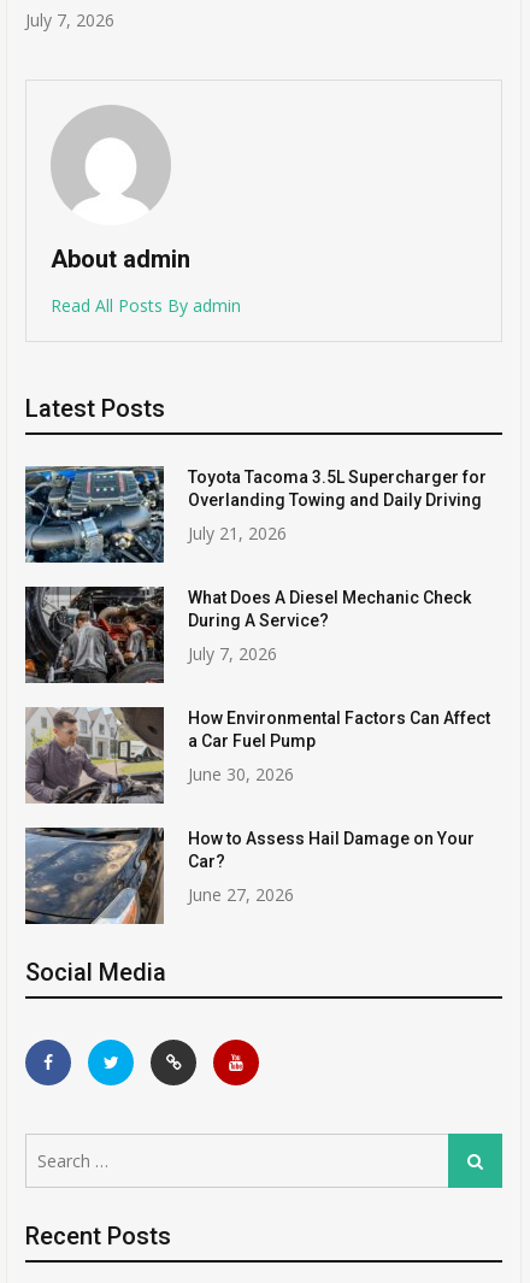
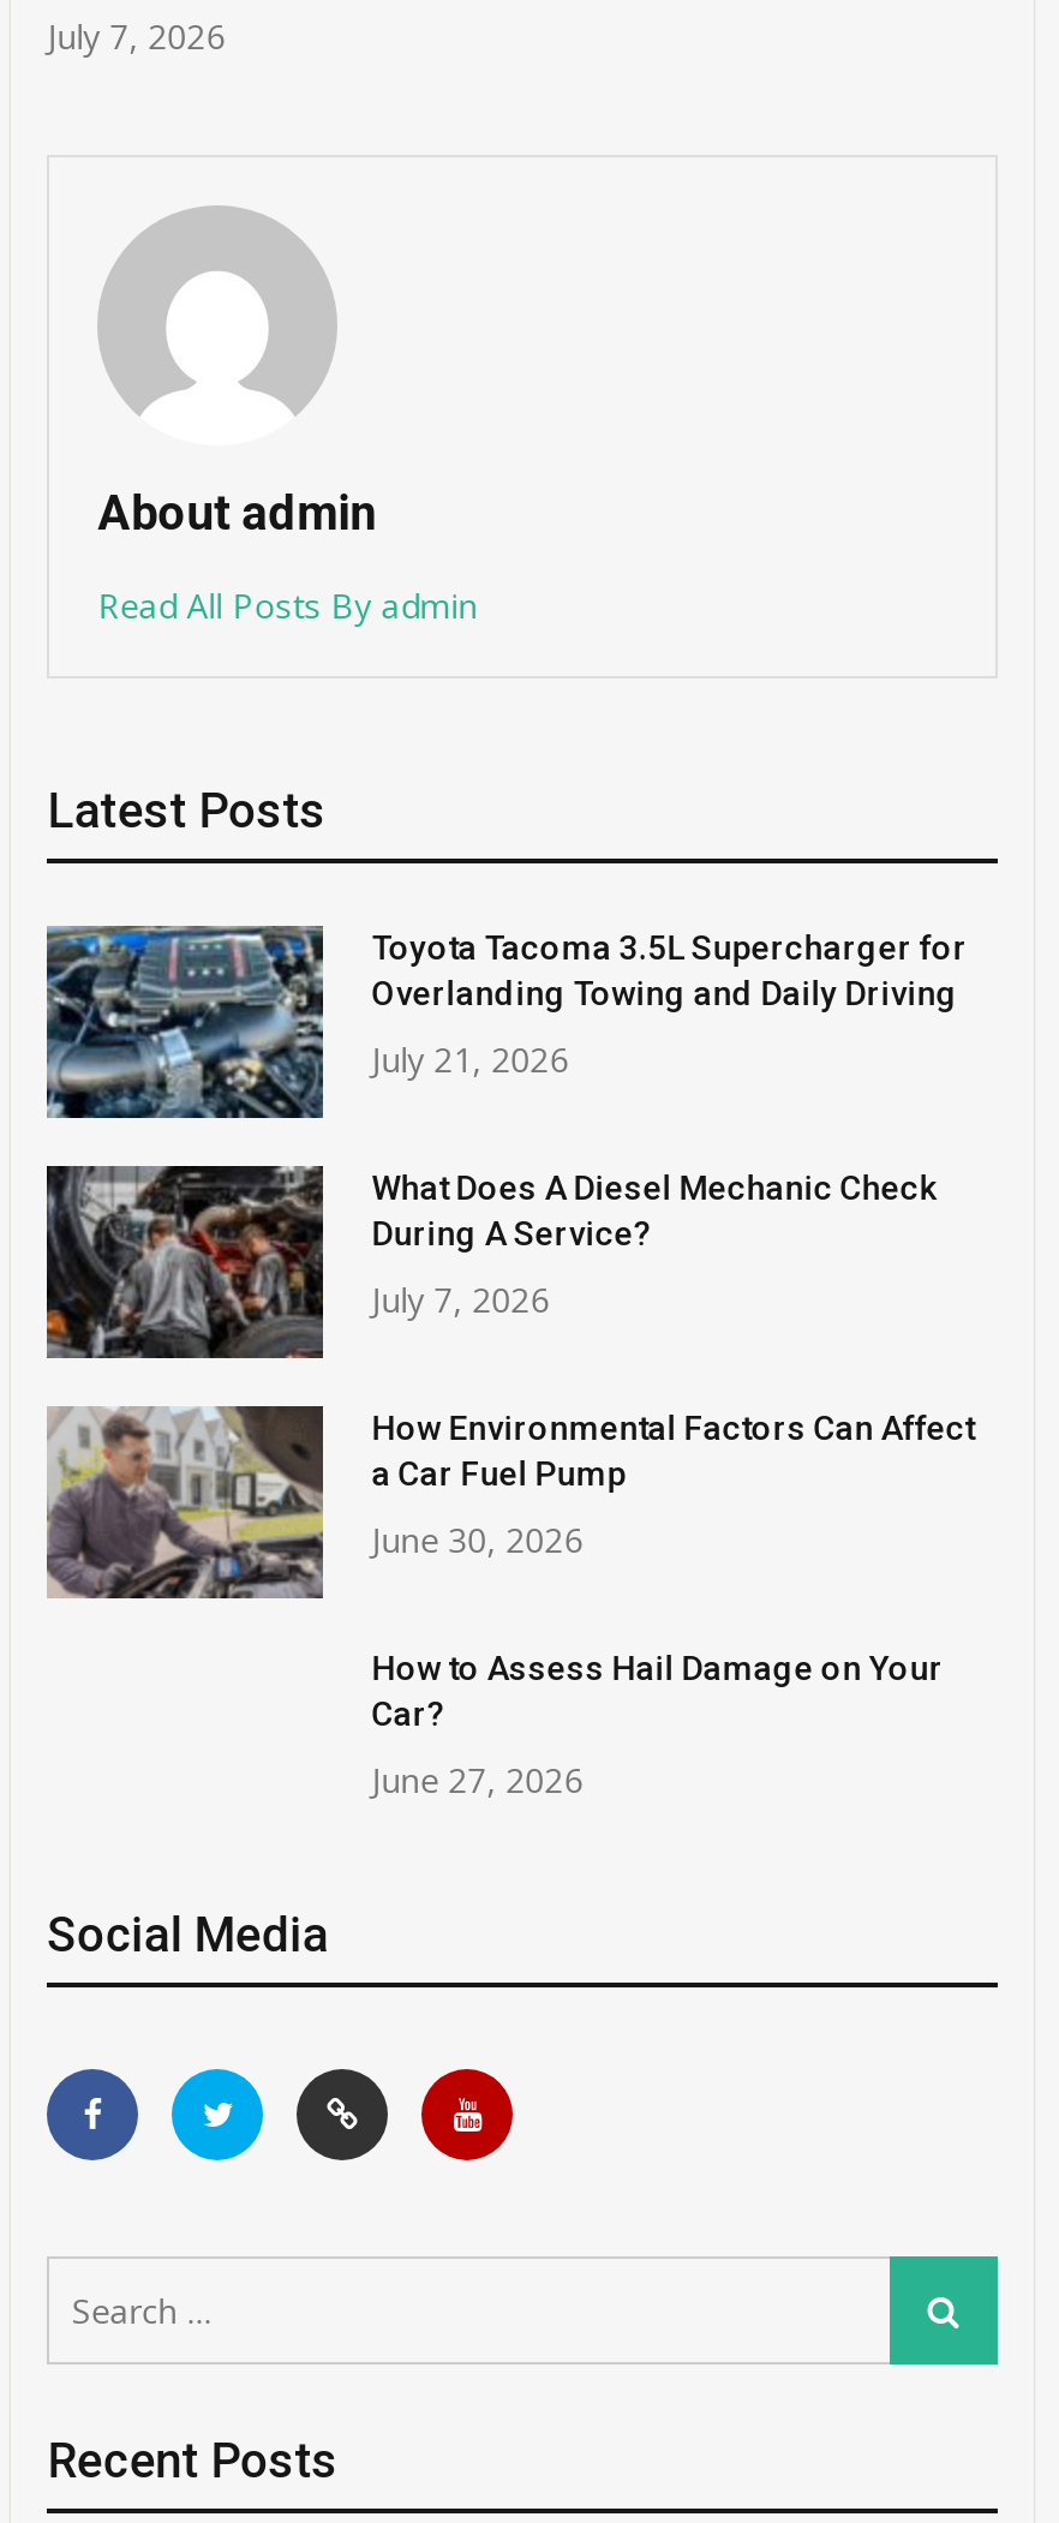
- [image]
